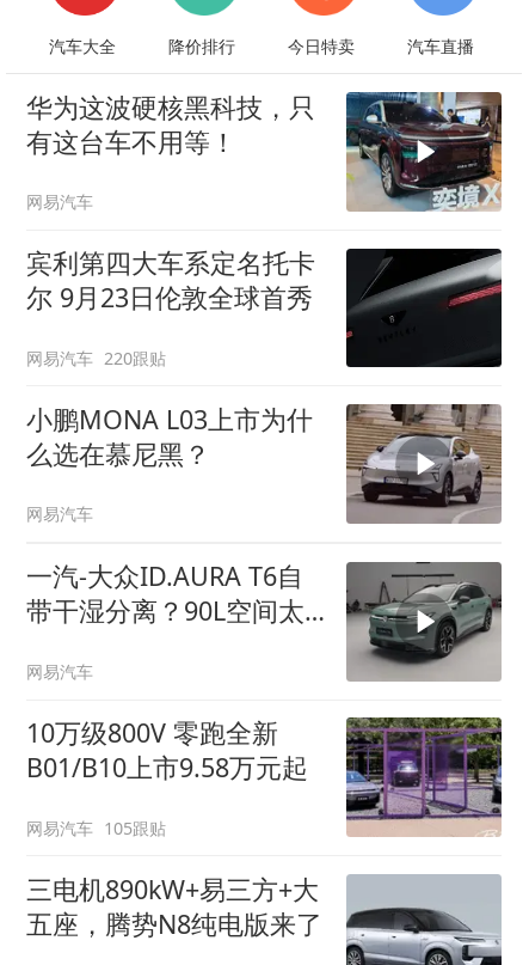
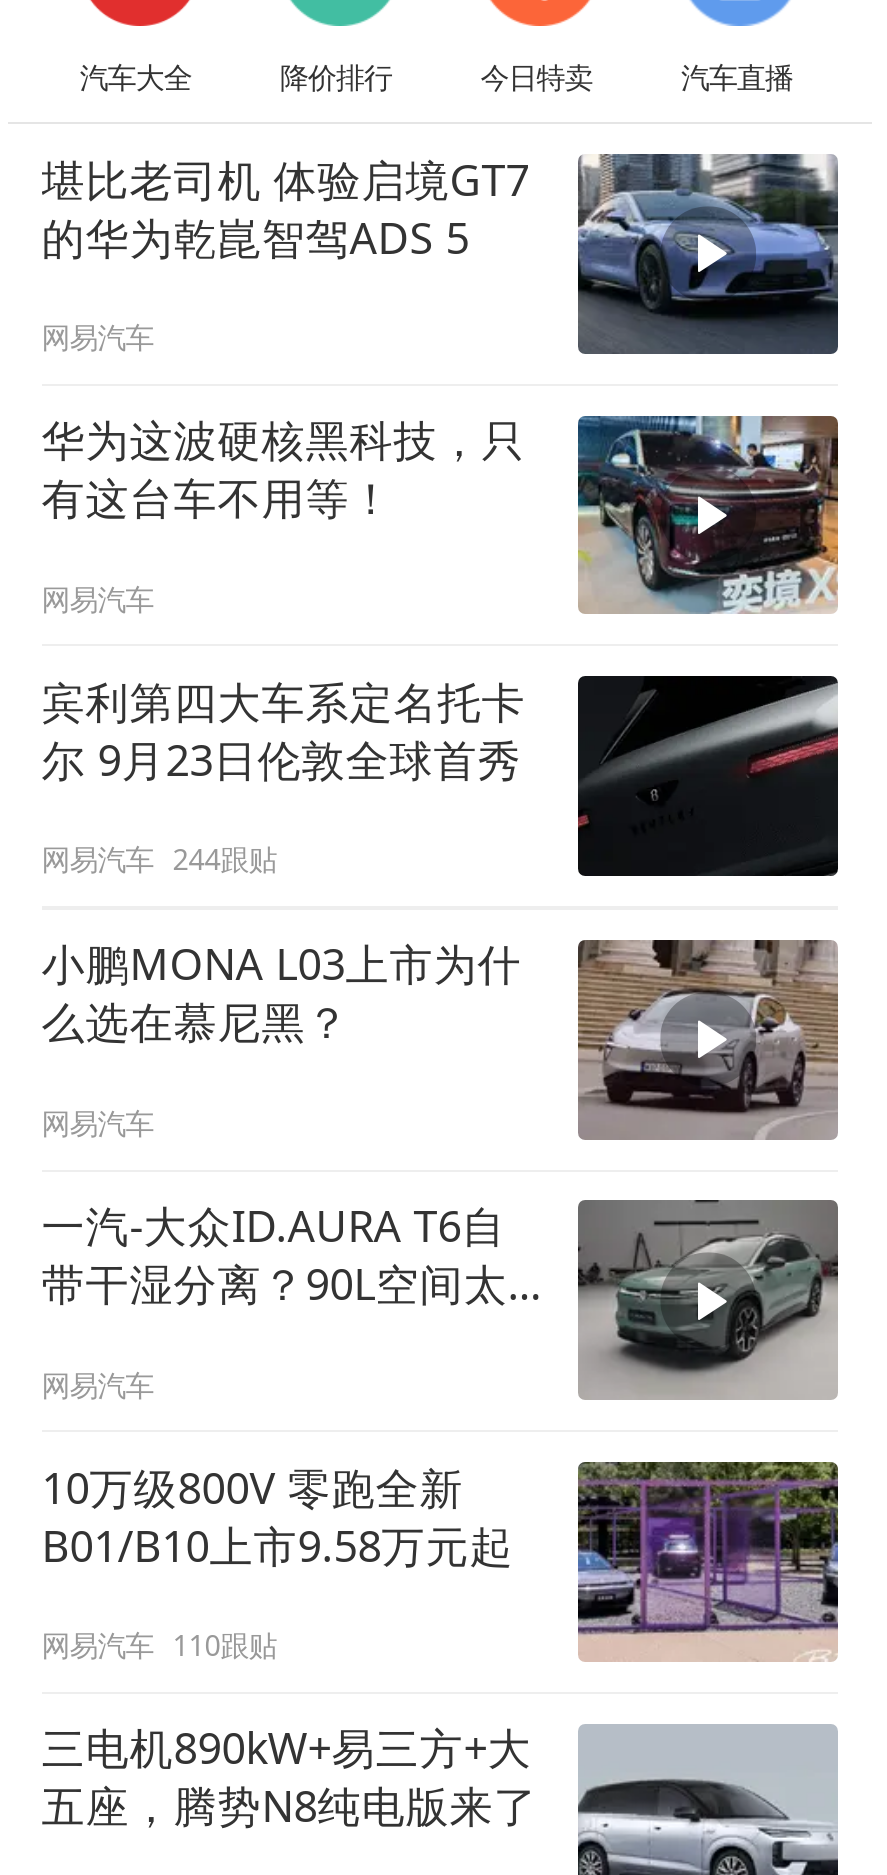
+ [image]
+ 堪比老司机 体验启境GT7
+ 的华为乾崑智驾ADS 5
+ 网易汽车

- 网易汽车 220跟贴
+ 网易汽车 244跟贴

- 网易汽车 105跟贴
+ 网易汽车 110跟贴
